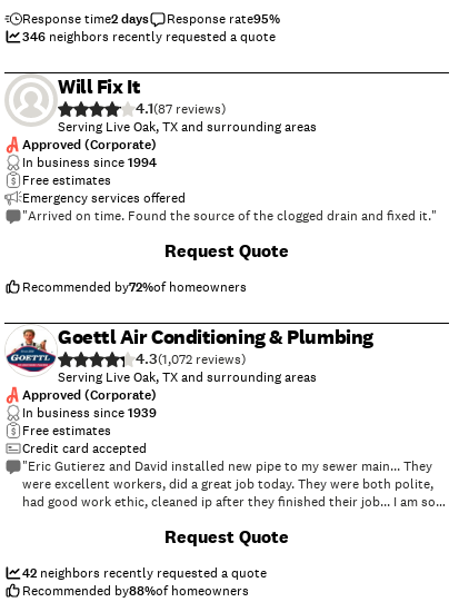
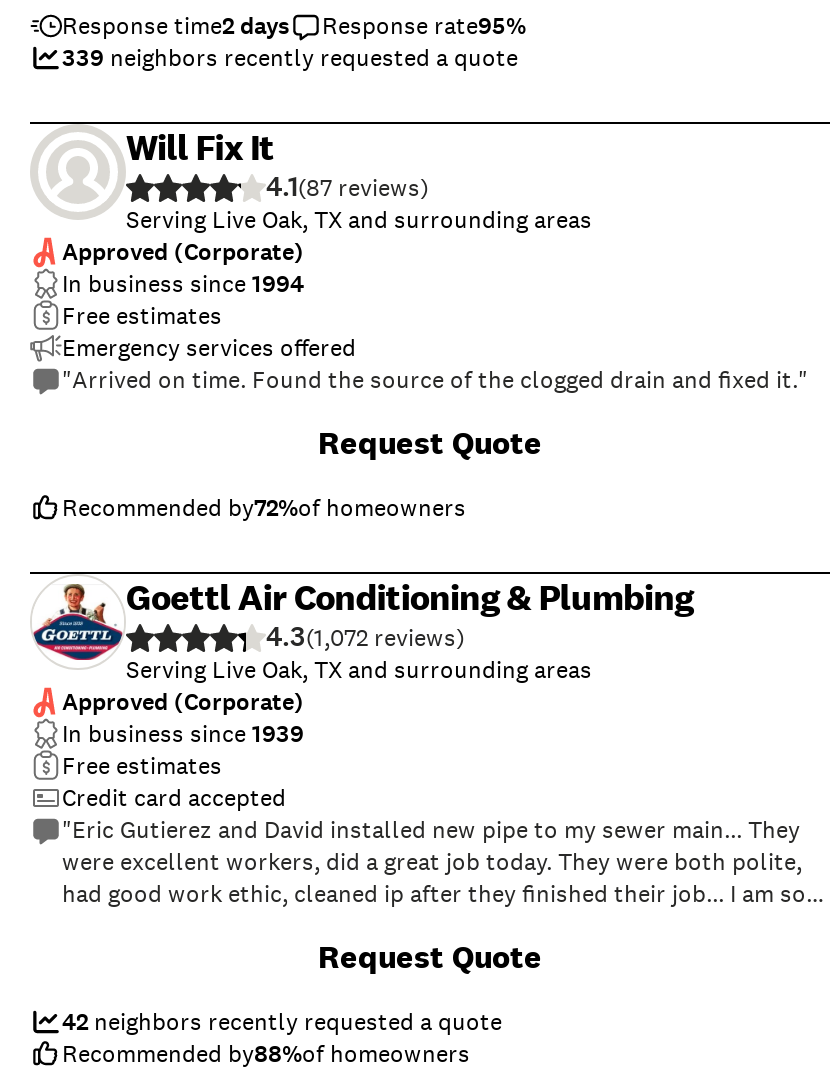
- 346 neighbors recently requested a quote
+ 339 neighbors recently requested a quote
